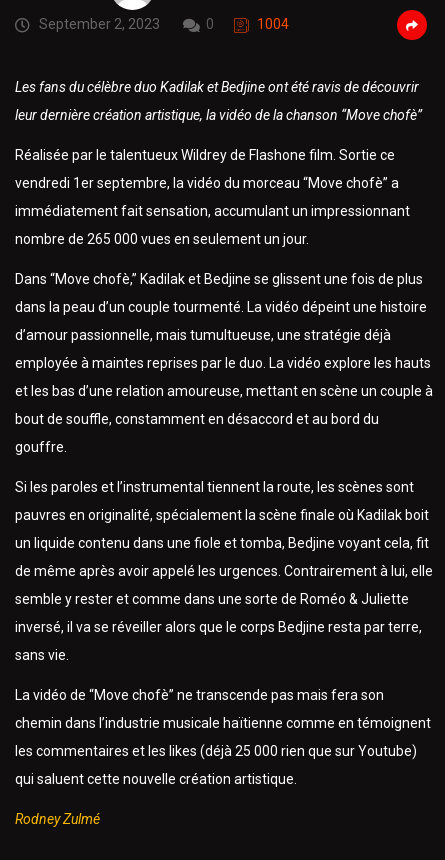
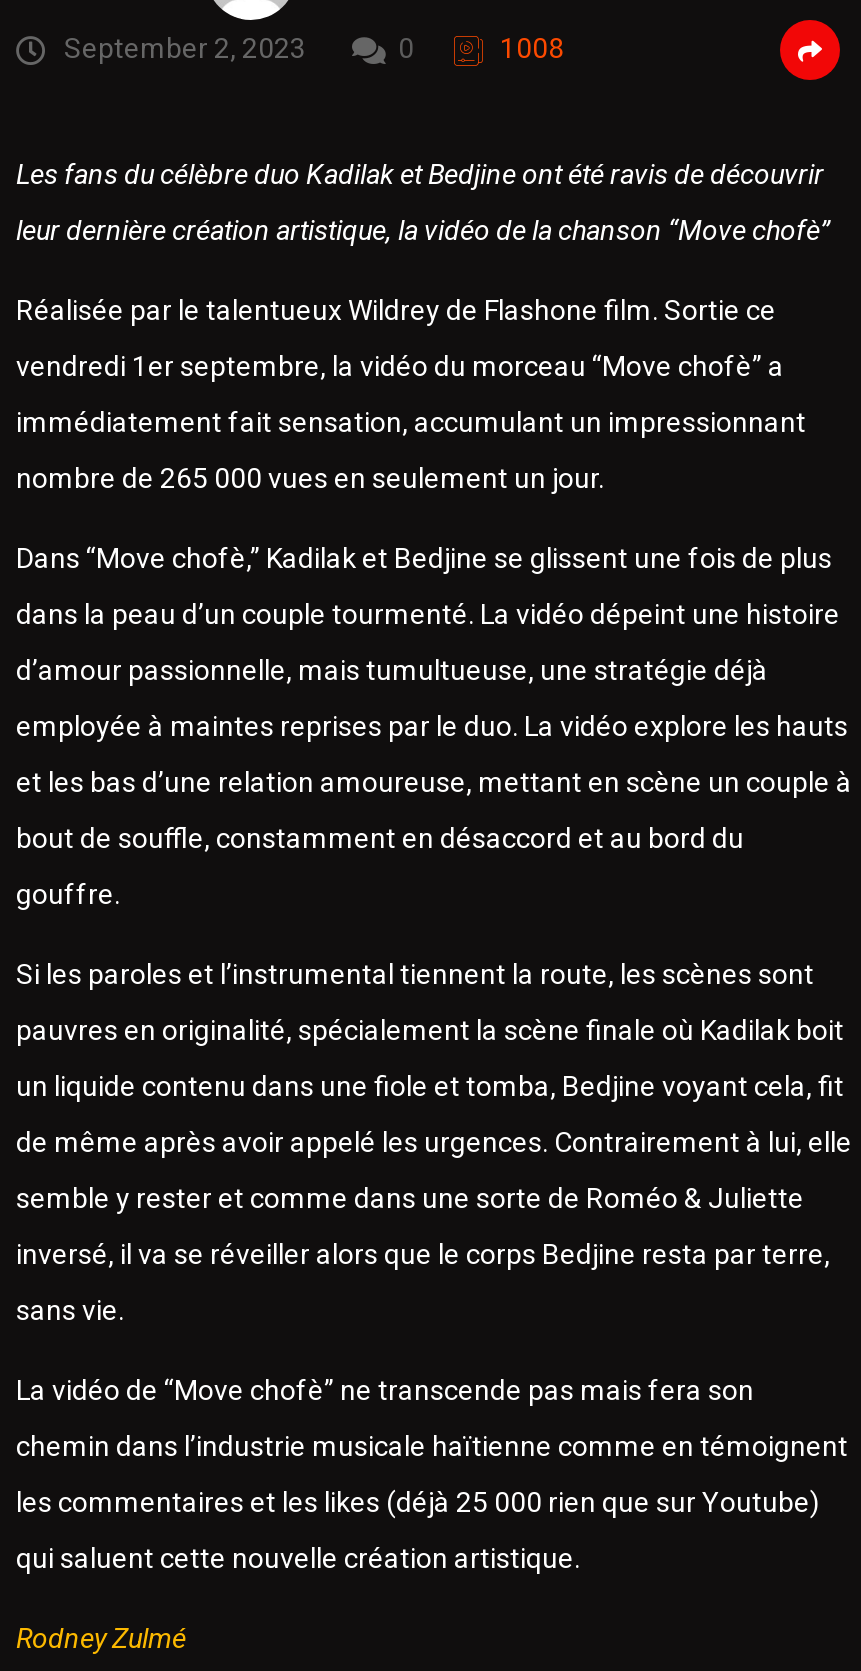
- 1004
+ 1008
